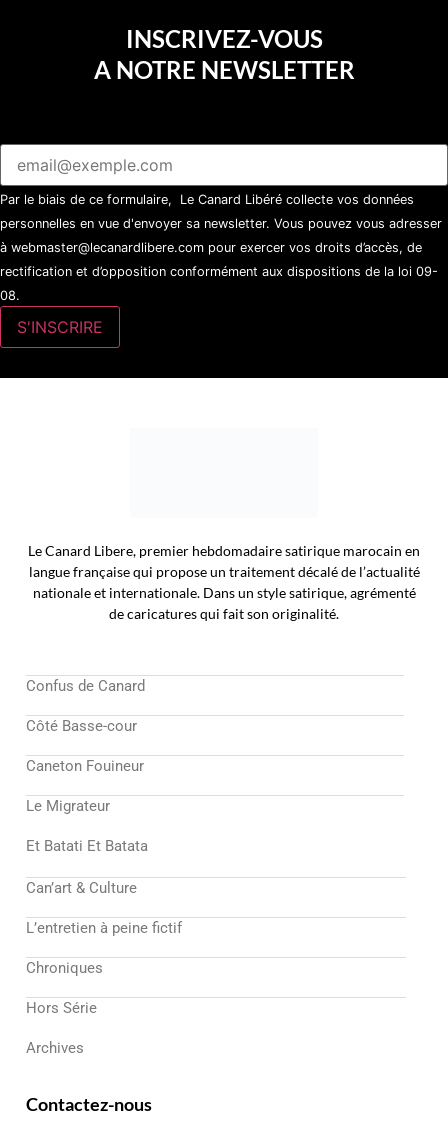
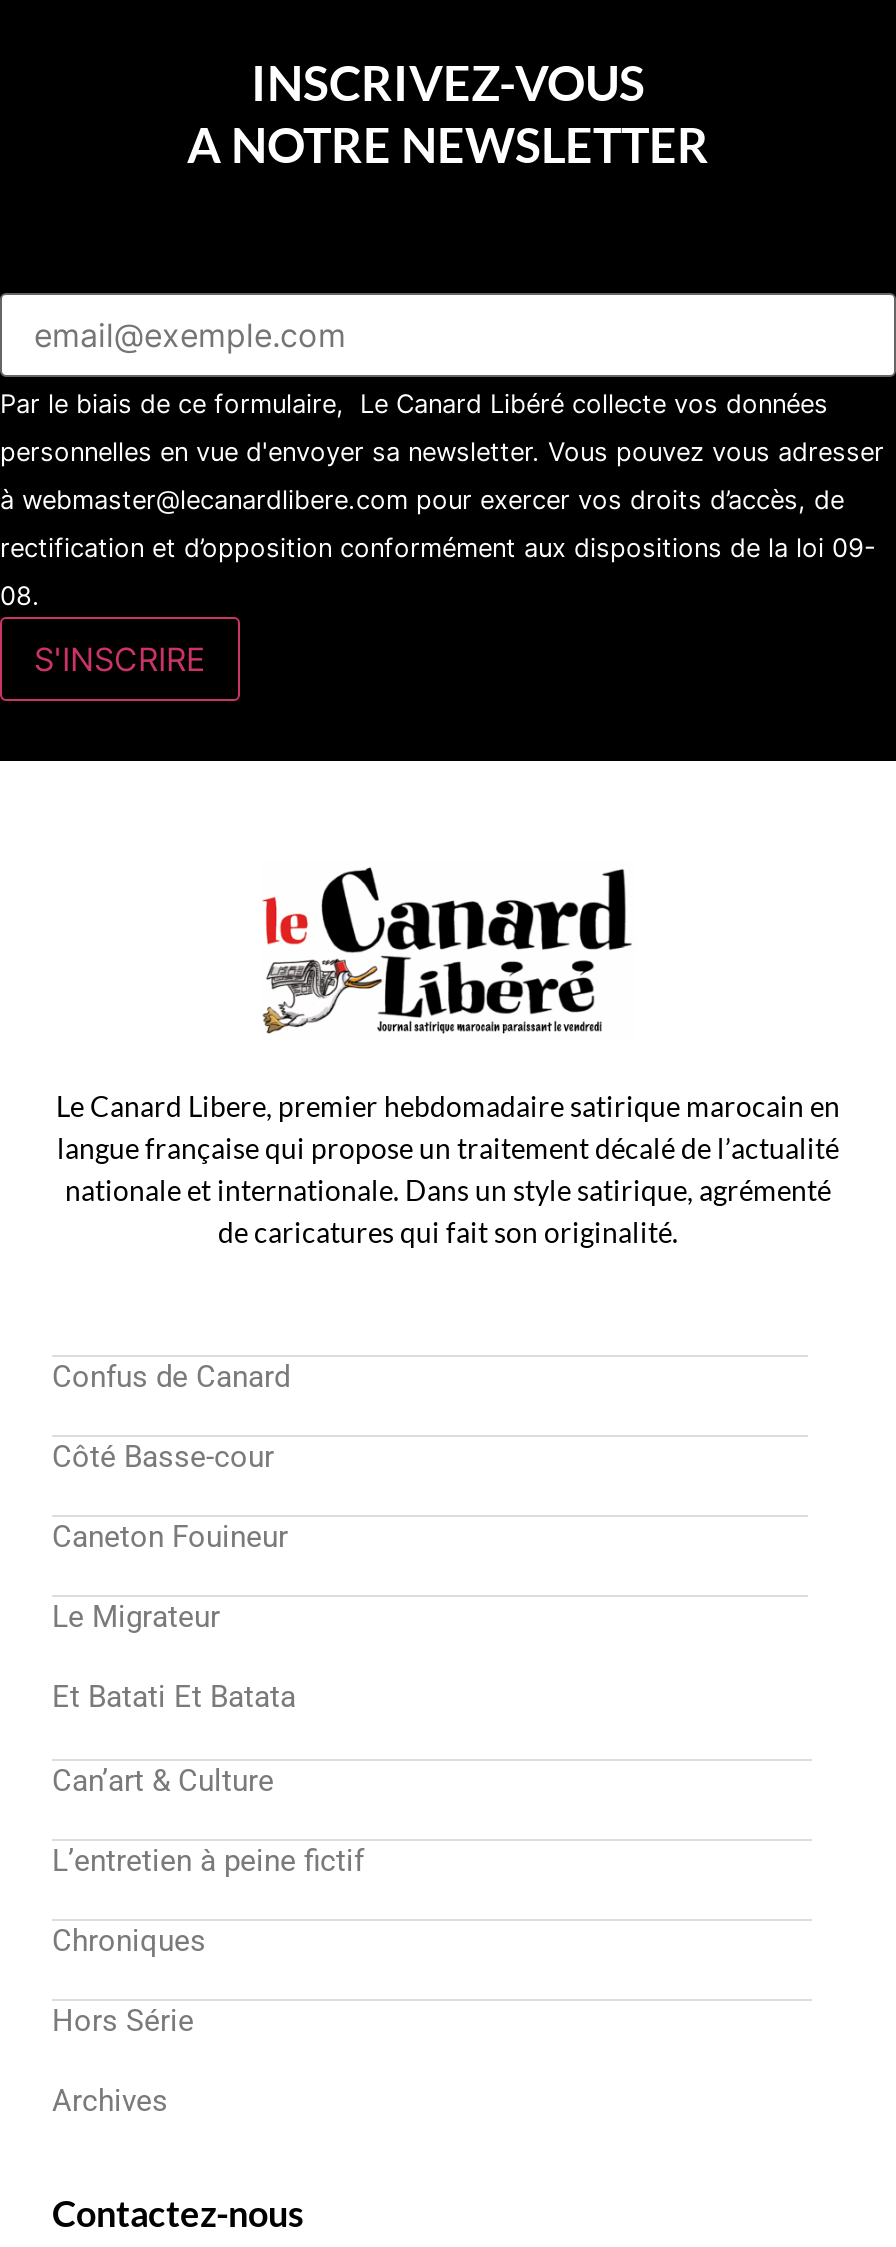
+ [image]
